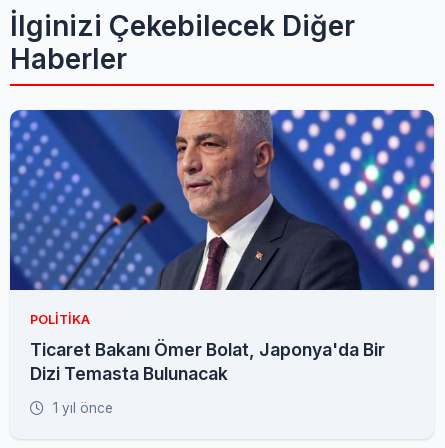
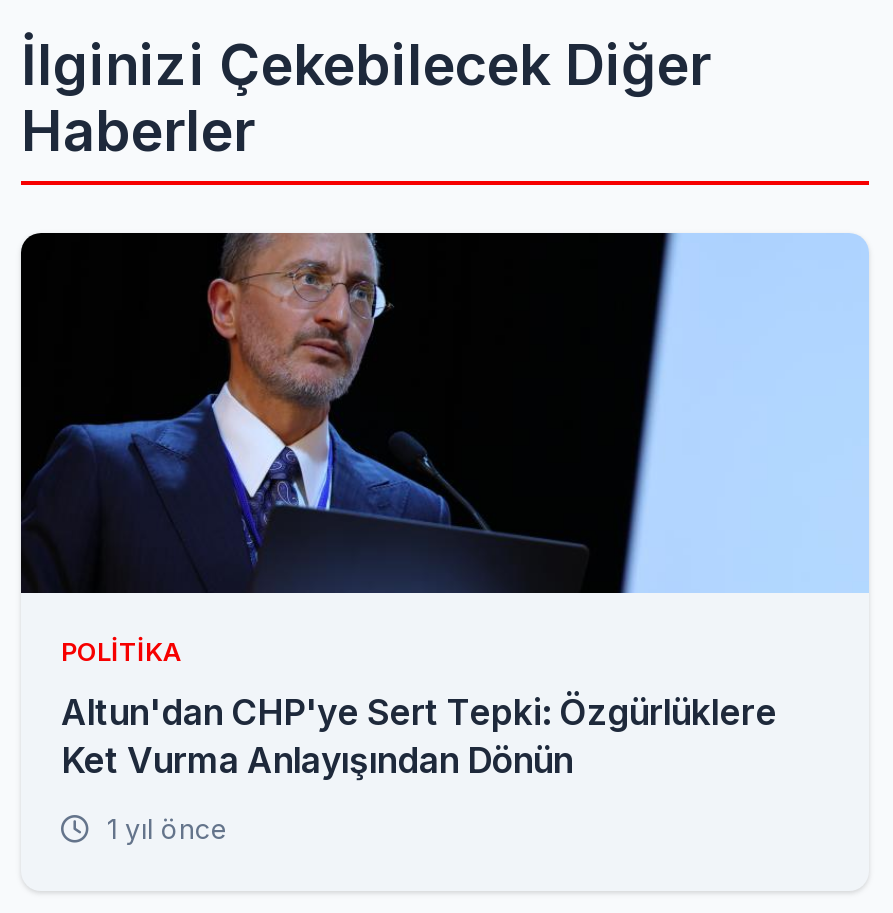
- [image]
+ [image]

- Ticaret Bakanı Ömer Bolat, Japonya'da Bir
- Dizi Temasta Bulunacak
+ Altun'dan CHP'ye Sert Tepki: Özgürlüklere
+ Ket Vurma Anlayışından Dönün
